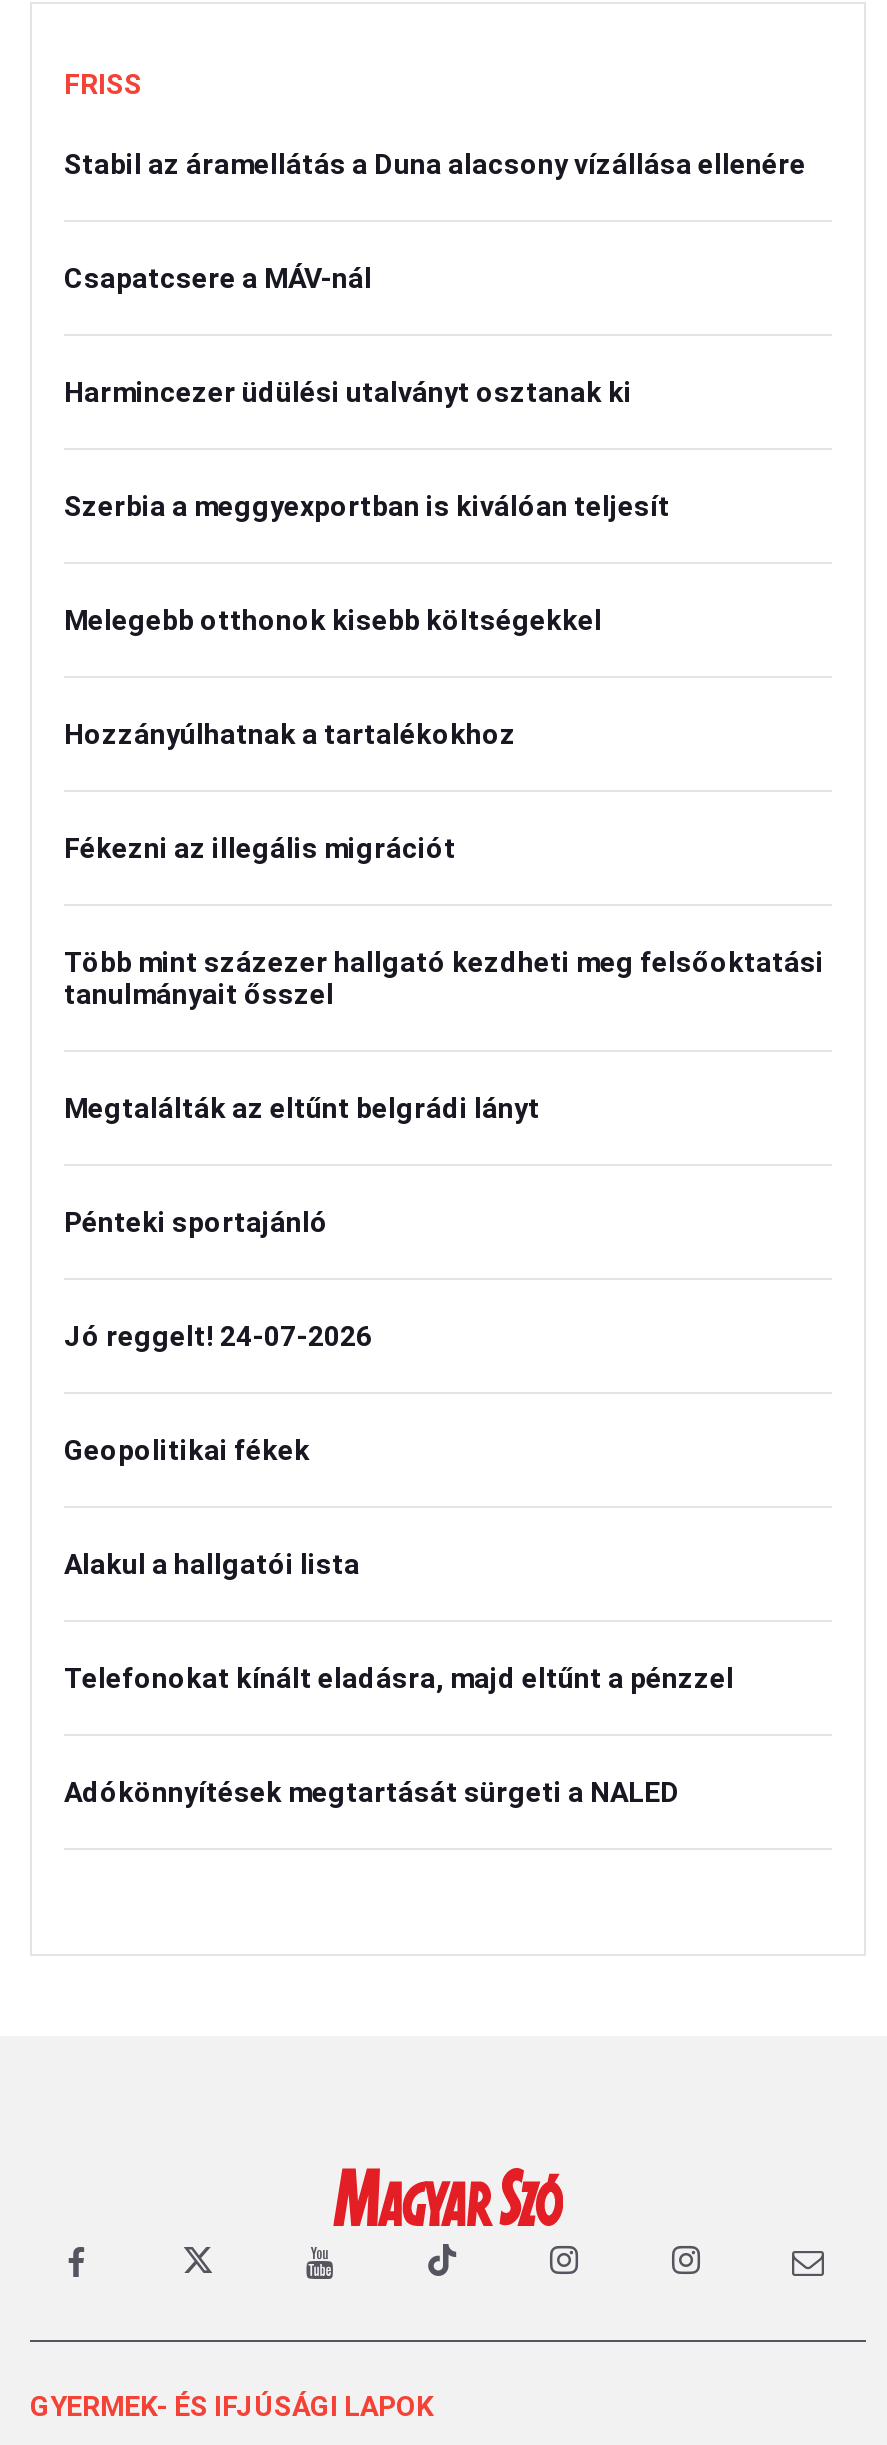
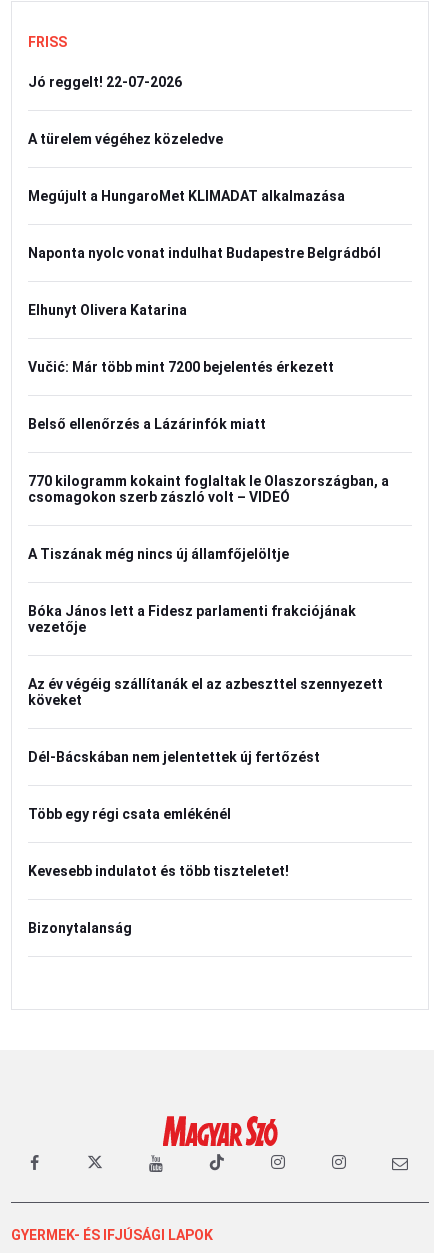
- Stabil az áramellátás a Duna alacsony vízállása ellenére
+ Jó reggelt! 22-07-2026

- Csapatcsere a MÁV-nál
+ A türelem végéhez közeledve

- Harmincezer üdülési utalványt osztanak ki
+ Megújult a HungaroMet KLIMADAT alkalmazása

- Szerbia a meggyexportban is kiválóan teljesít
+ Naponta nyolc vonat indulhat Budapestre Belgrádból

- Melegebb otthonok kisebb költségekkel
+ Elhunyt Olivera Katarina

- Hozzányúlhatnak a tartalékokhoz
+ Vučić: Már több mint 7200 bejelentés érkezett

- Fékezni az illegális migrációt
+ Belső ellenőrzés a Lázárinfók miatt

- Több mint százezer hallgató kezdheti meg felsőoktatási
- tanulmányait ősszel
+ 770 kilogramm kokaint foglaltak le Olaszországban, a
+ csomagokon szerb zászló volt – VIDEÓ

- Megtalálták az eltűnt belgrádi lányt
+ A Tiszának még nincs új államfőjelöltje

- Pénteki sportajánló
+ Bóka János lett a Fidesz parlamenti frakciójának
+ vezetője

- Jó reggelt! 24-07-2026
+ Az év végéig szállítanák el az azbeszttel szennyezett
+ köveket

- Geopolitikai fékek
+ Dél-Bácskában nem jelentettek új fertőzést

- Alakul a hallgatói lista
+ Több egy régi csata emlékénél

- Telefonokat kínált eladásra, majd eltűnt a pénzzel
+ Kevesebb indulatot és több tiszteletet!

- Adókönnyítések megtartását sürgeti a NALED
+ Bizonytalanság
